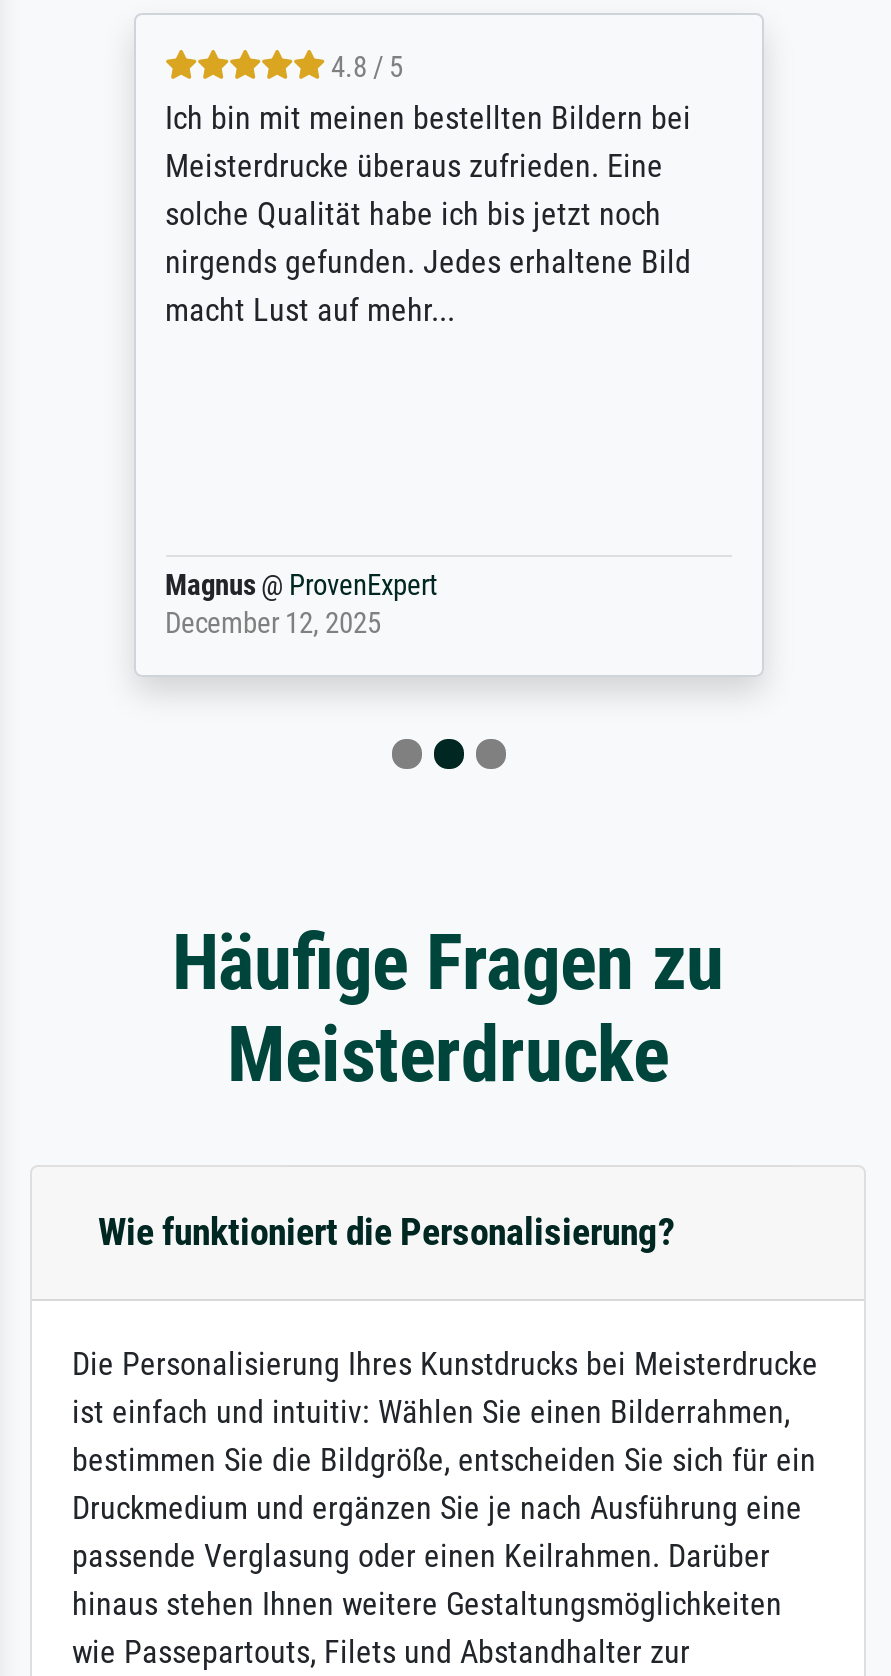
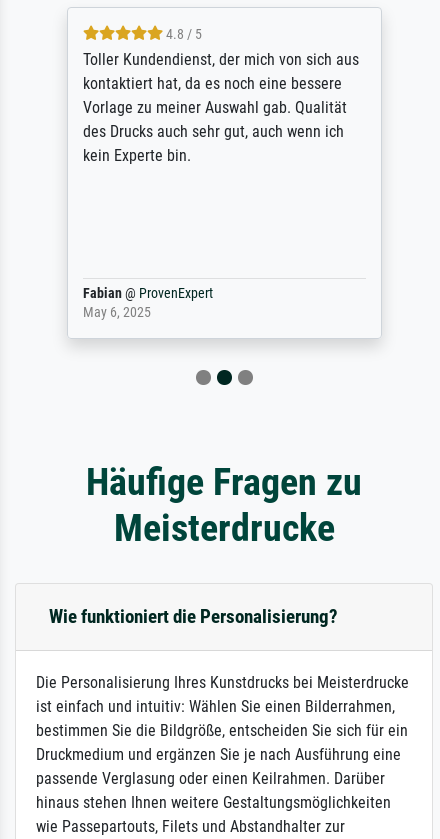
- Ich bin mit meinen bestellten Bildern bei
- Meisterdrucke überaus zufrieden. Eine
- solche Qualität habe ich bis jetzt noch
- nirgends gefunden. Jedes erhaltene Bild
- macht Lust auf mehr...
+ Toller Kundendienst, der mich von sich aus
+ kontaktiert hat, da es noch eine bessere
+ Vorlage zu meiner Auswahl gab. Qualität
+ des Drucks auch sehr gut, auch wenn ich
+ kein Experte bin.

- Magnus @ ProvenExpert
- December 12, 2025
+ Fabian @ ProvenExpert
+ May 6, 2025
